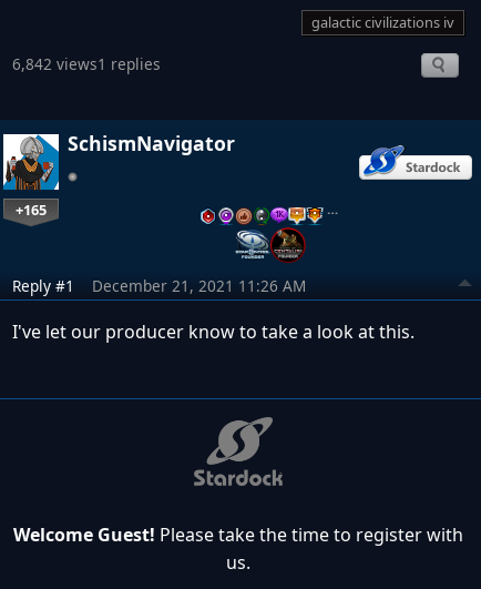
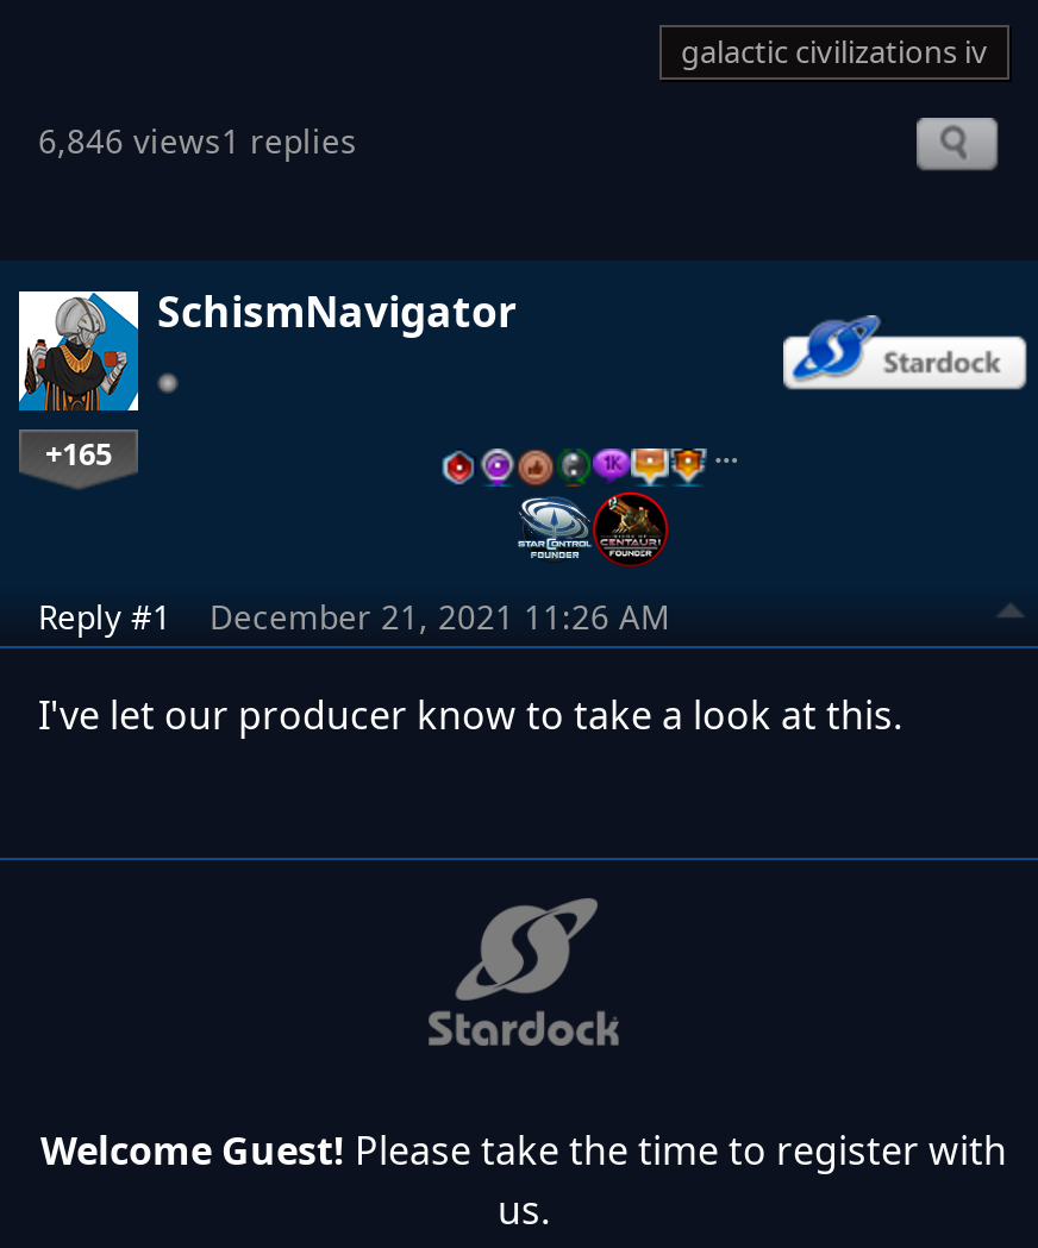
- 6,842 views1 replies
+ 6,846 views1 replies
